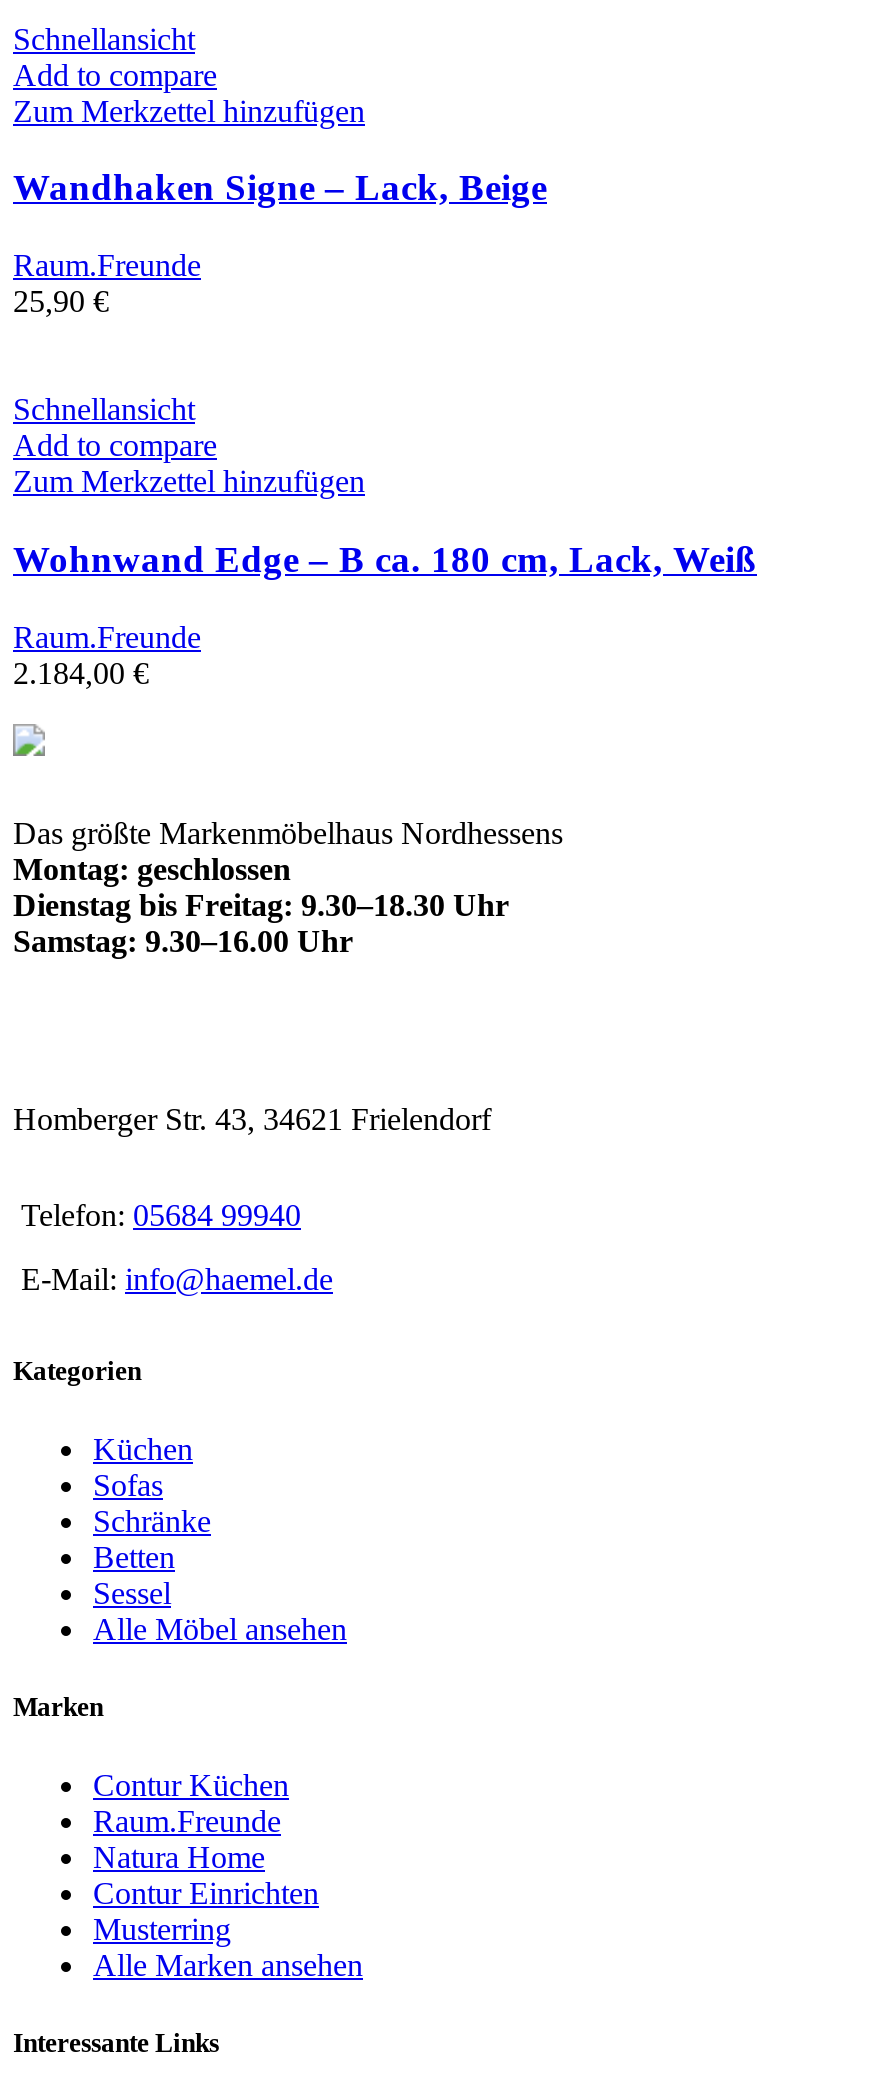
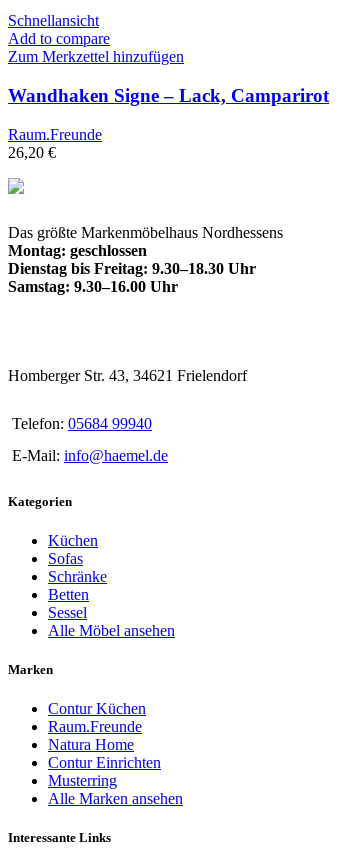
- Wandhaken Signe – Lack, Beige
+ Wandhaken Signe – Lack, Camparirot

- 25,90 €
- Schnellansicht
- Add to compare
- Zum Merkzettel hinzufügen
- Wohnwand Edge – B ca. 180 cm, Lack, Weiß
- Raum.Freunde
- 2.184,00 €
+ 26,20 €
